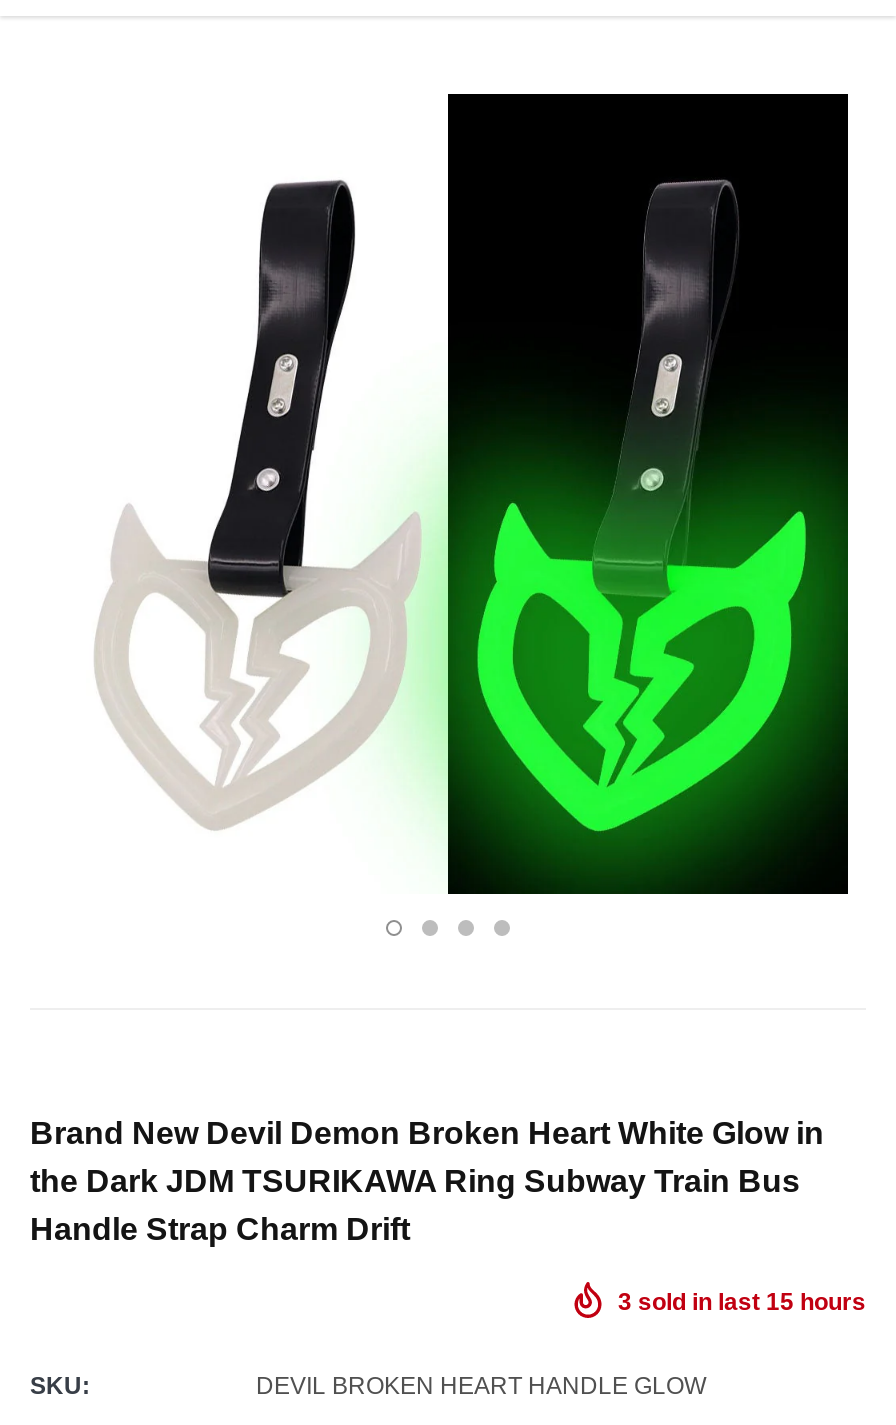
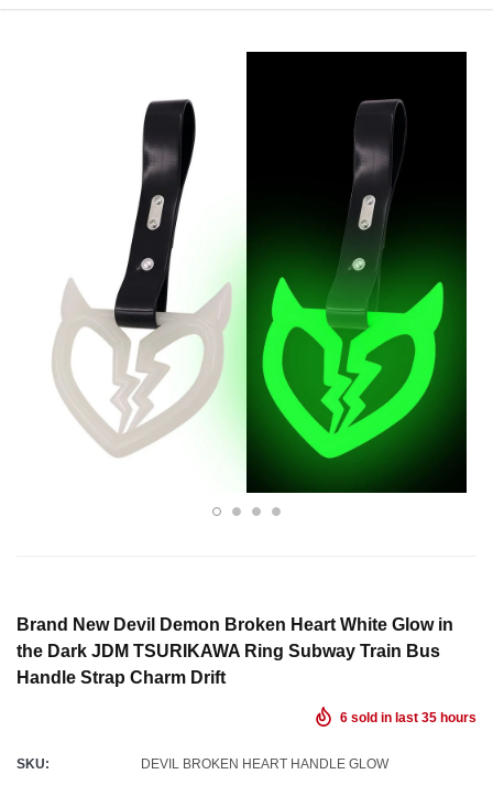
- 3 sold in last 15 hours
+ 6 sold in last 35 hours
